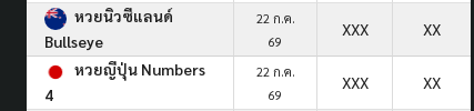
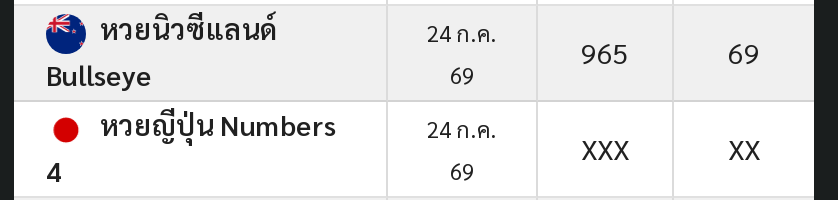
- 22 ก.ค.
+ 24 ก.ค.

- XXX
- XX
+ 965
+ 69

- 22 ก.ค.
+ 24 ก.ค.
